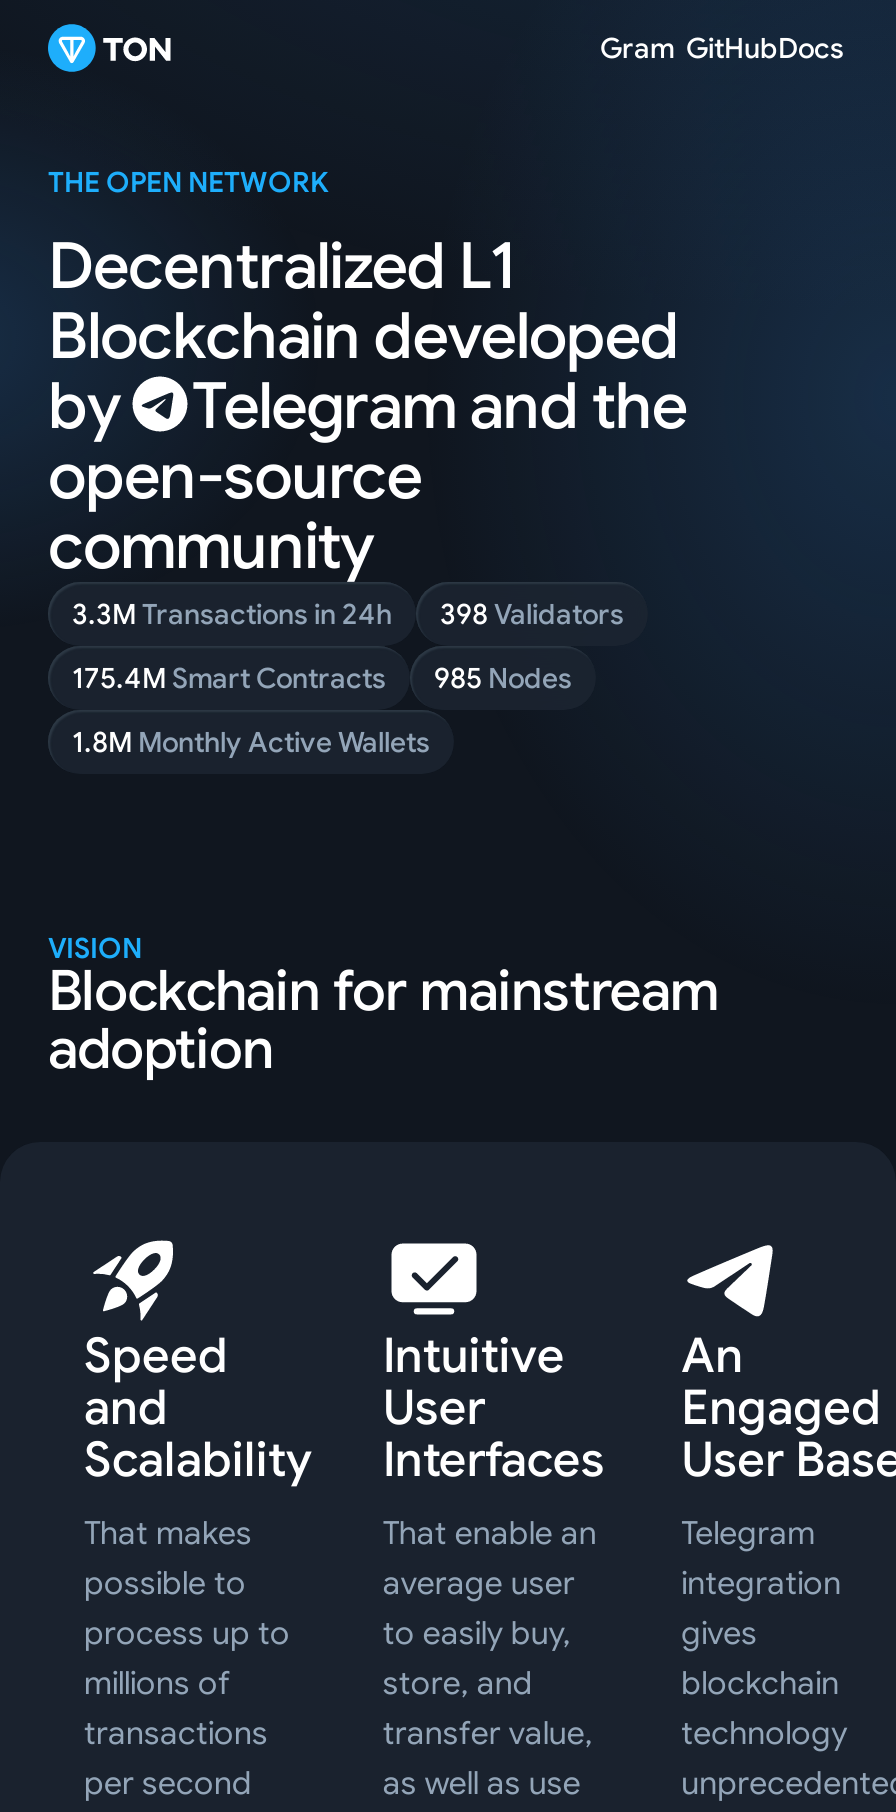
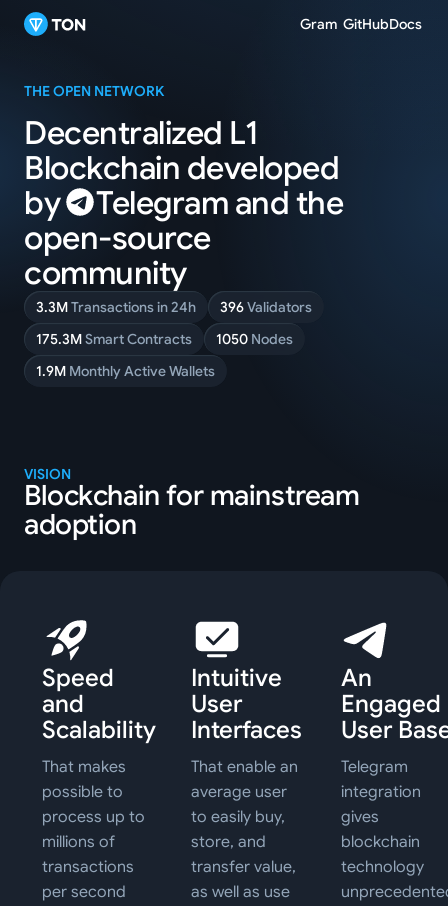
- 3.3M Transactions in 24h 398 Validators
+ 3.3M Transactions in 24h 396 Validators

- 175.4M Smart Contracts
+ 175.3M Smart Contracts

- 985 Nodes
+ 1050 Nodes

- 1.8M Monthly Active Wallets
+ 1.9M Monthly Active Wallets
